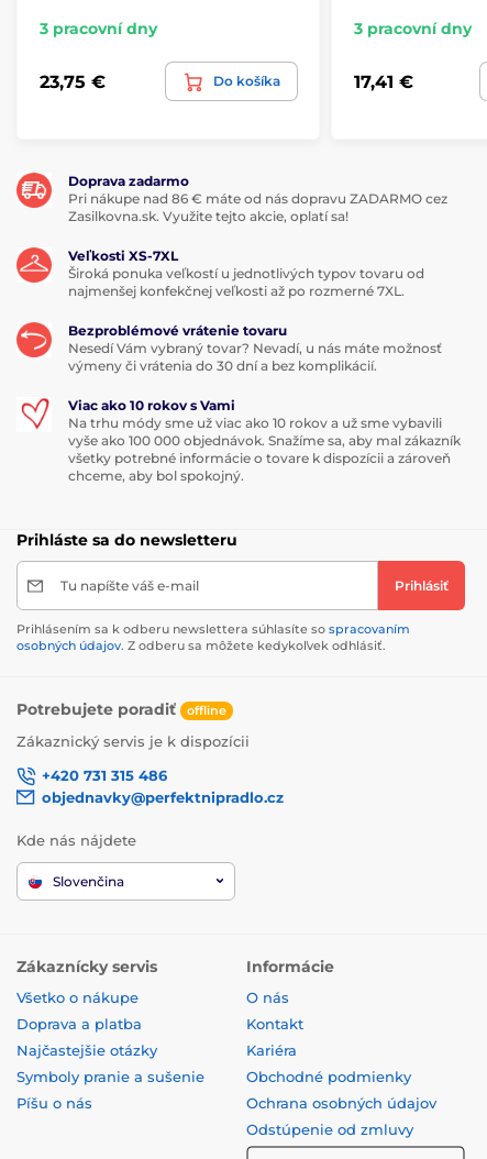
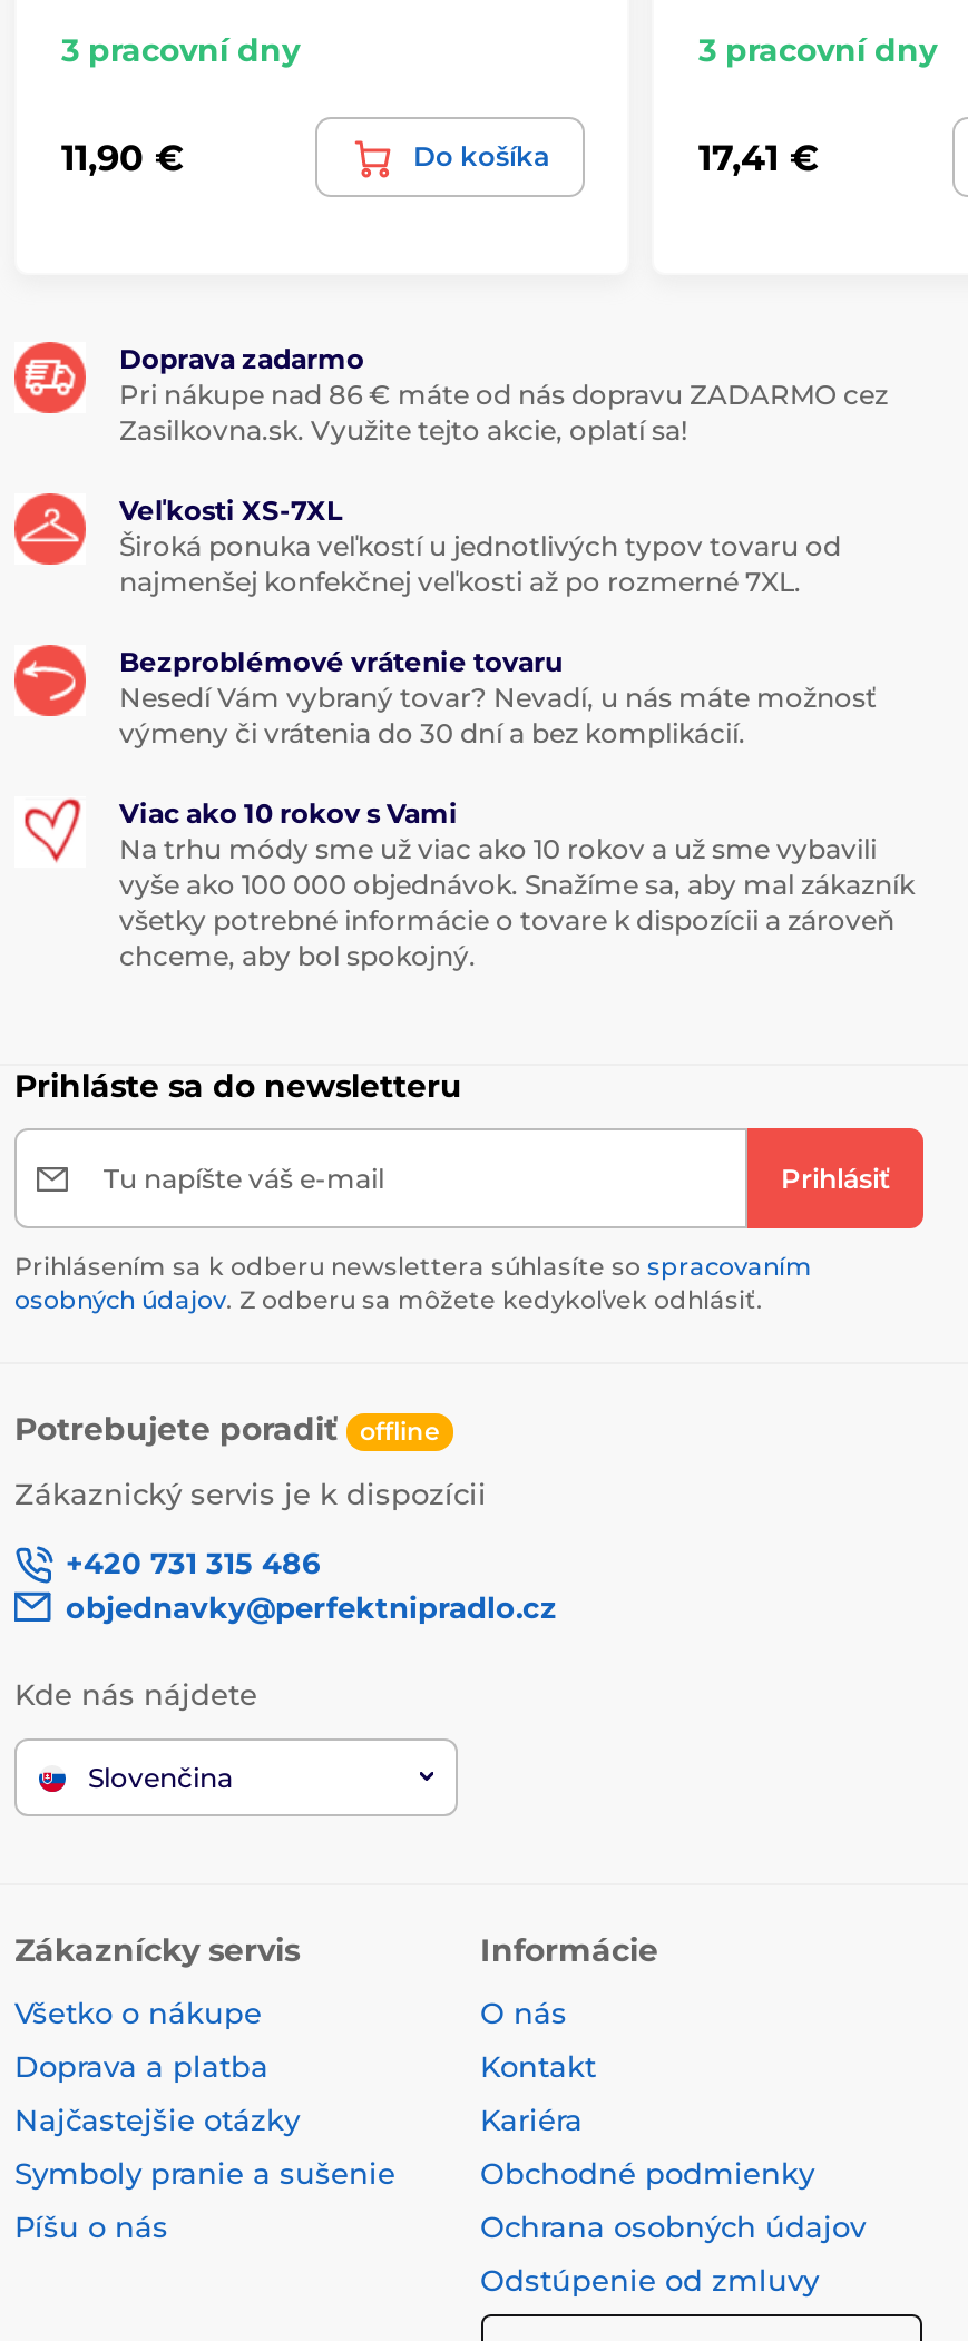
- 23,75 €
+ 11,90 €
